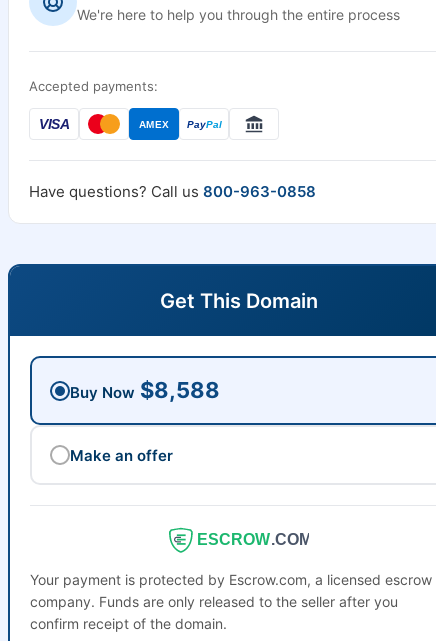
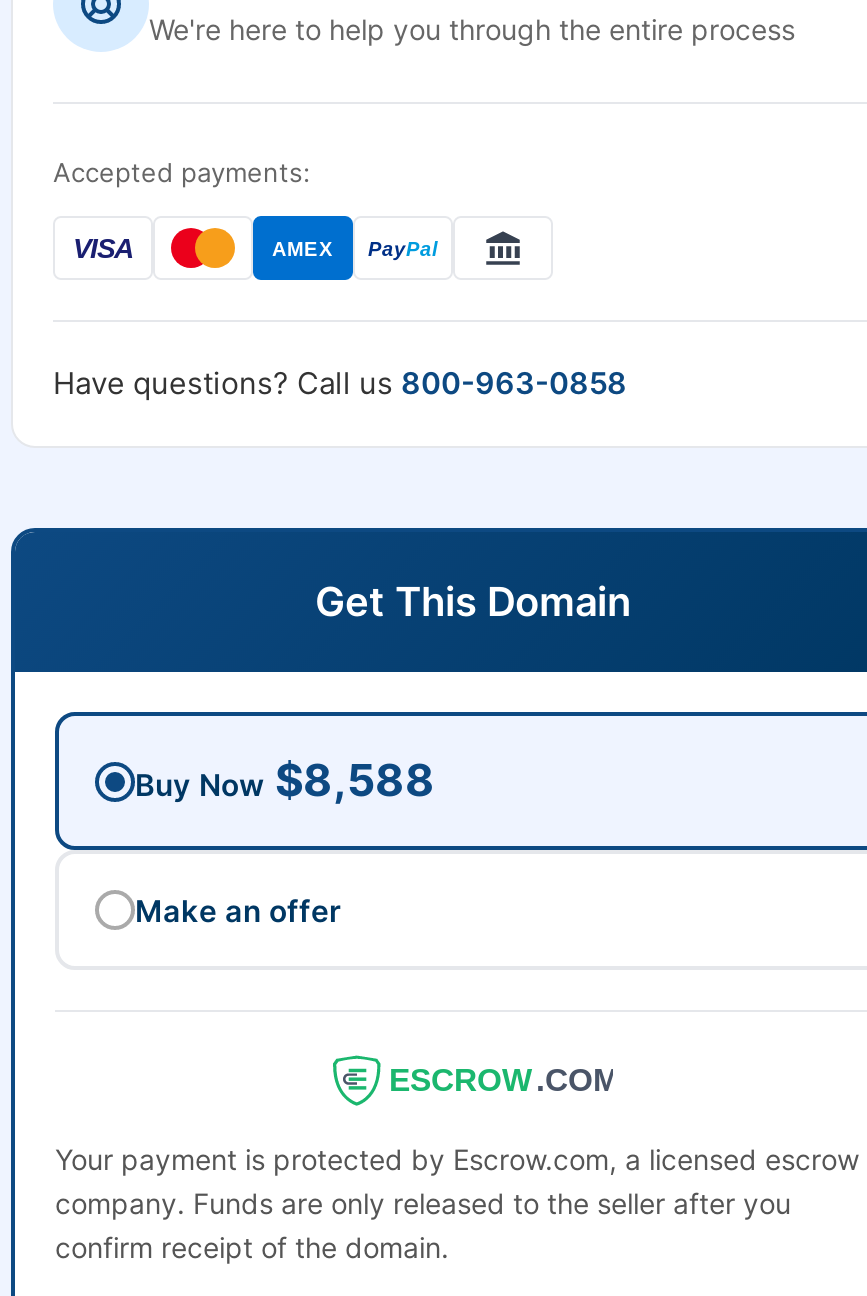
- ESCROW.COM
+ ESCROW .COM
